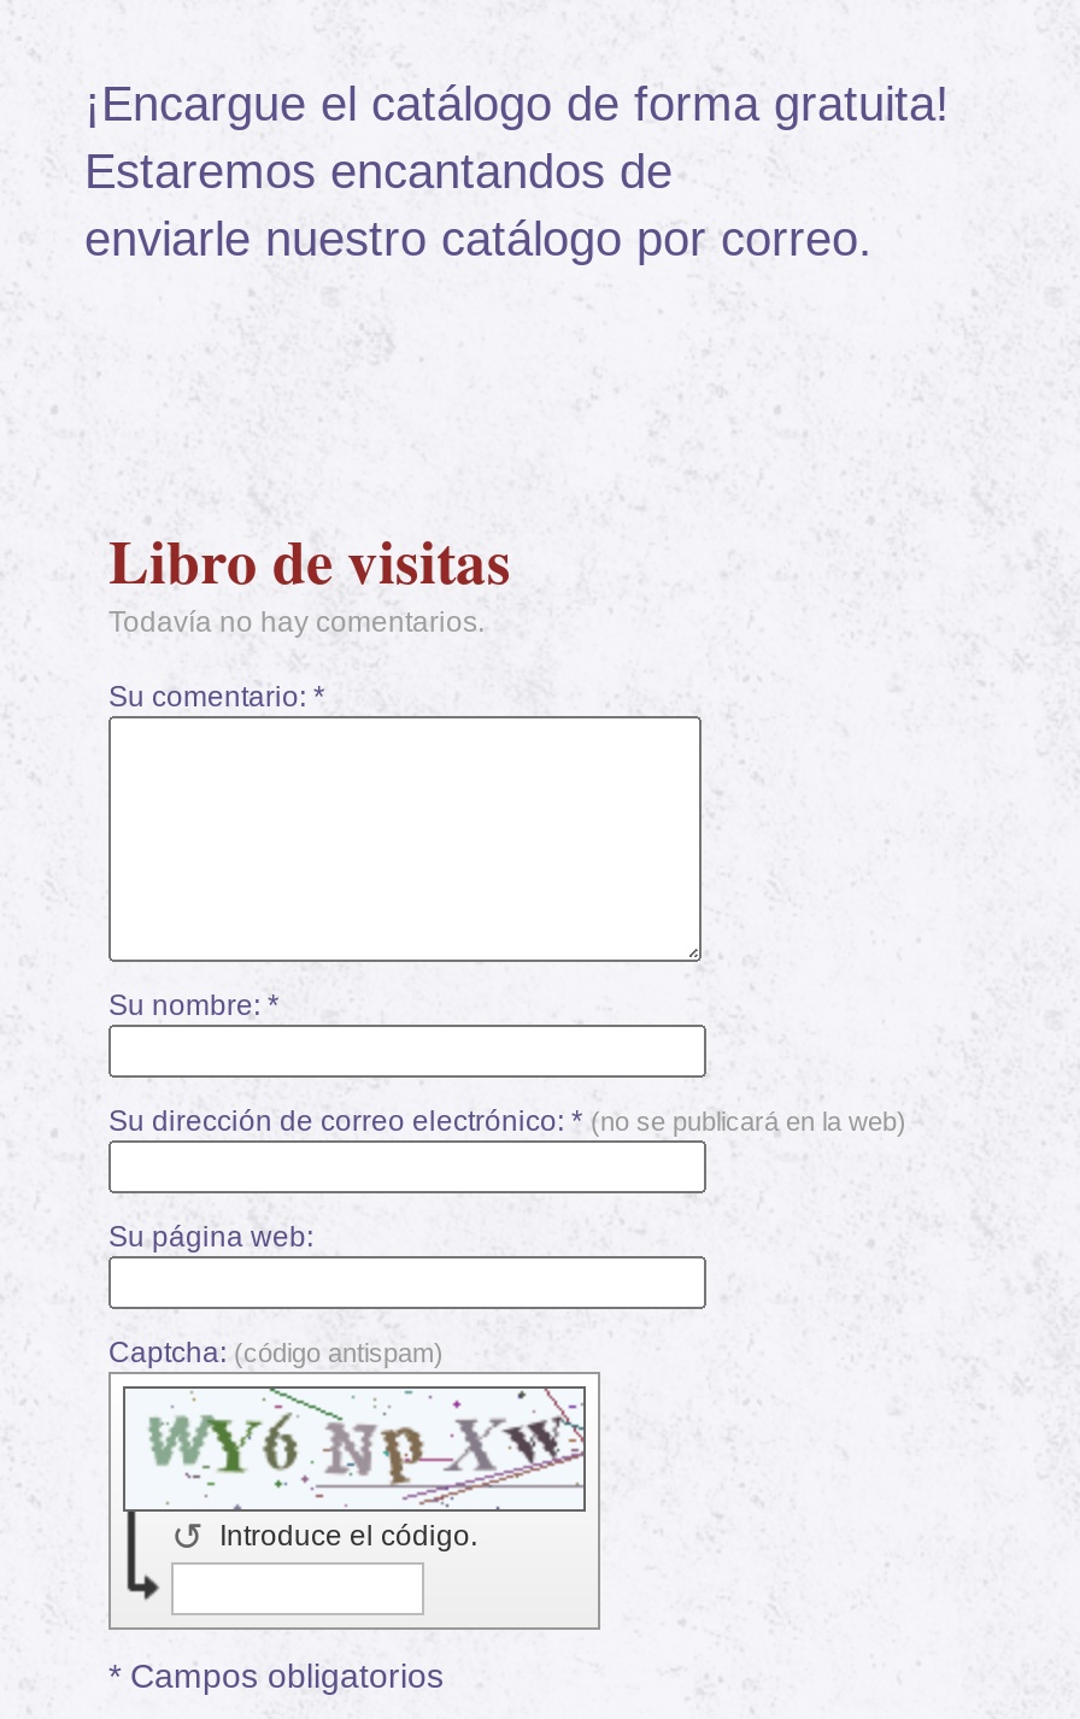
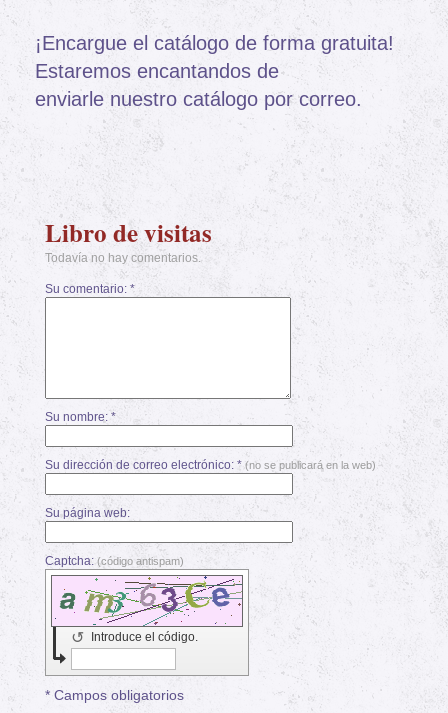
- [image]
+ [image]
